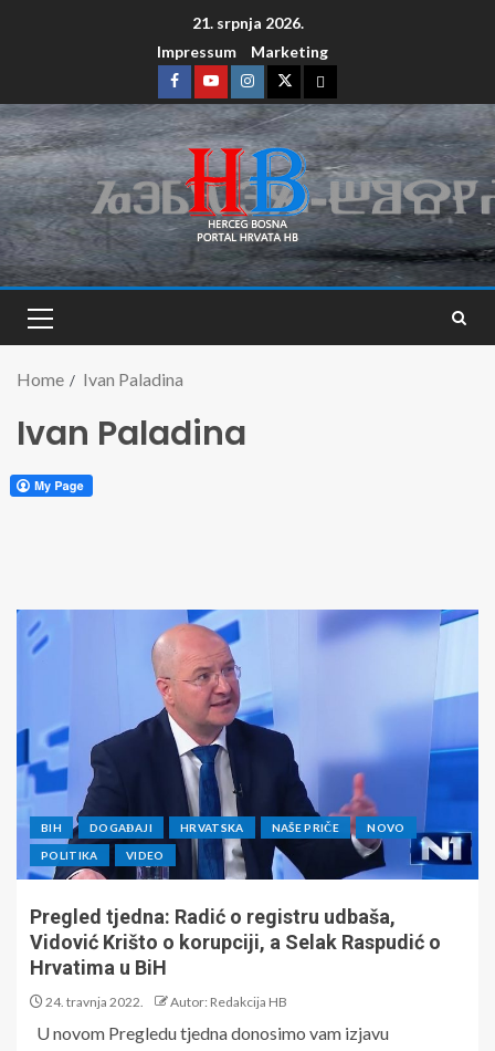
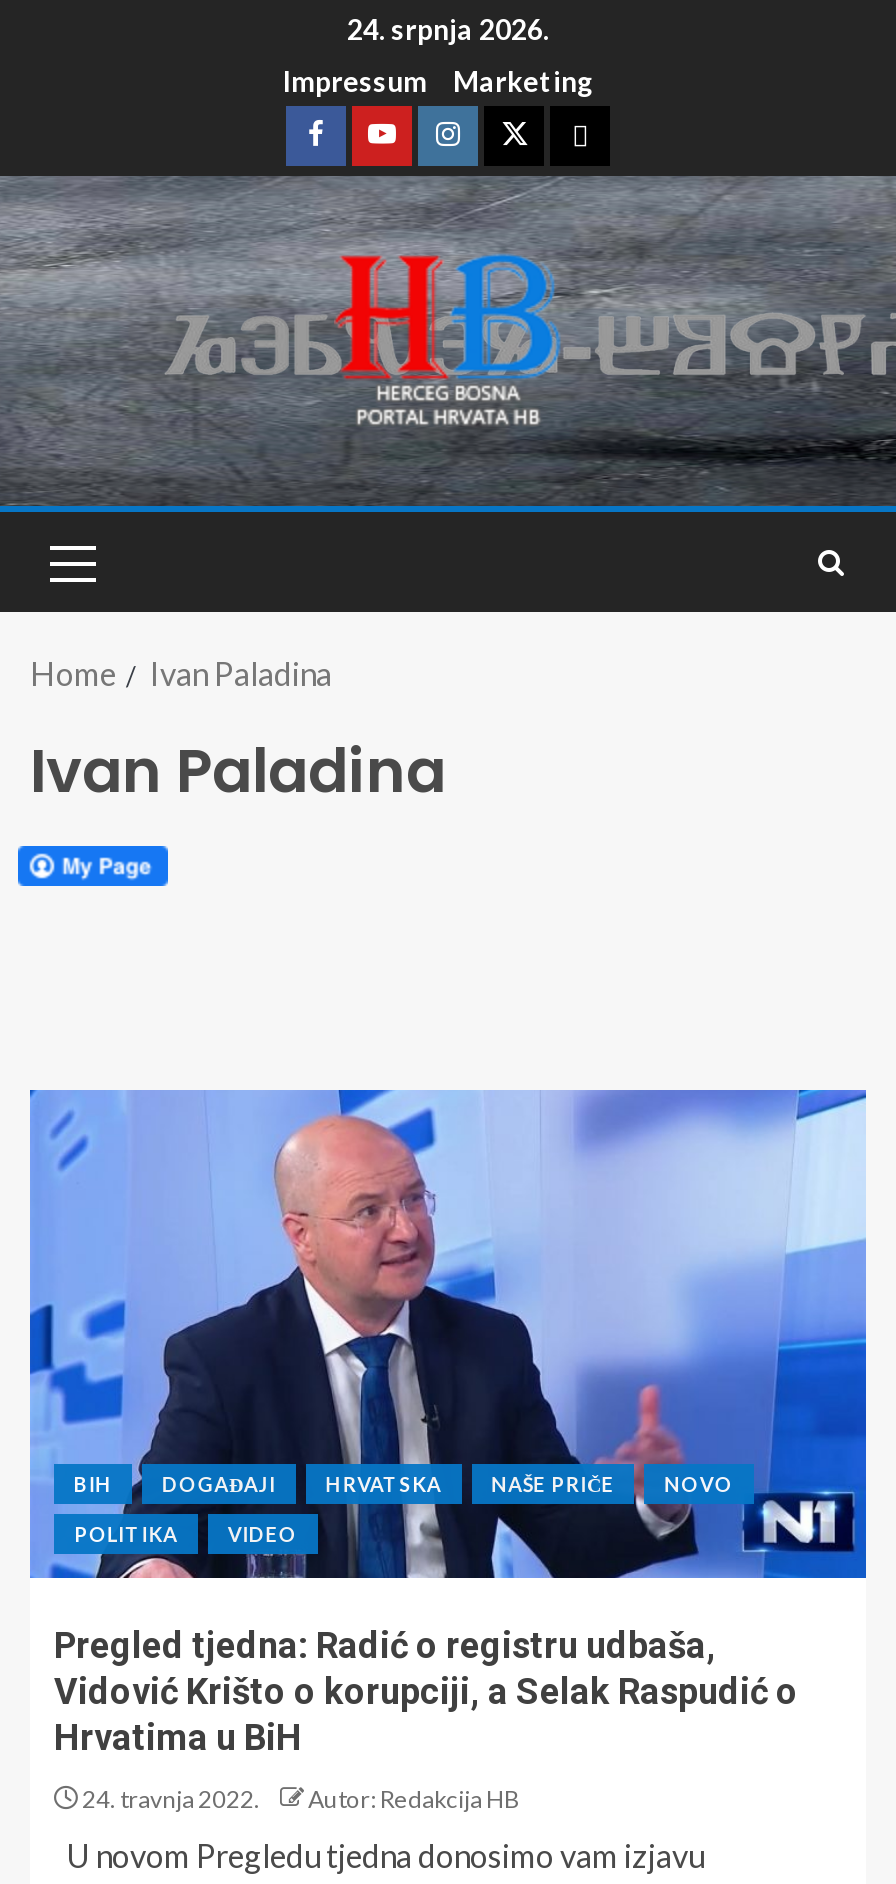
- 21. srpnja 2026.
+ 24. srpnja 2026.
